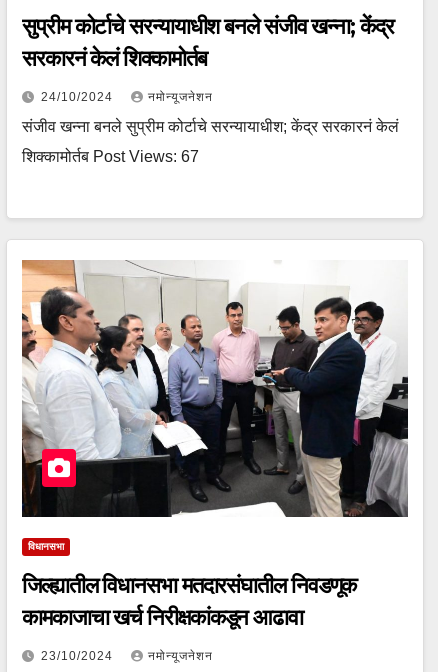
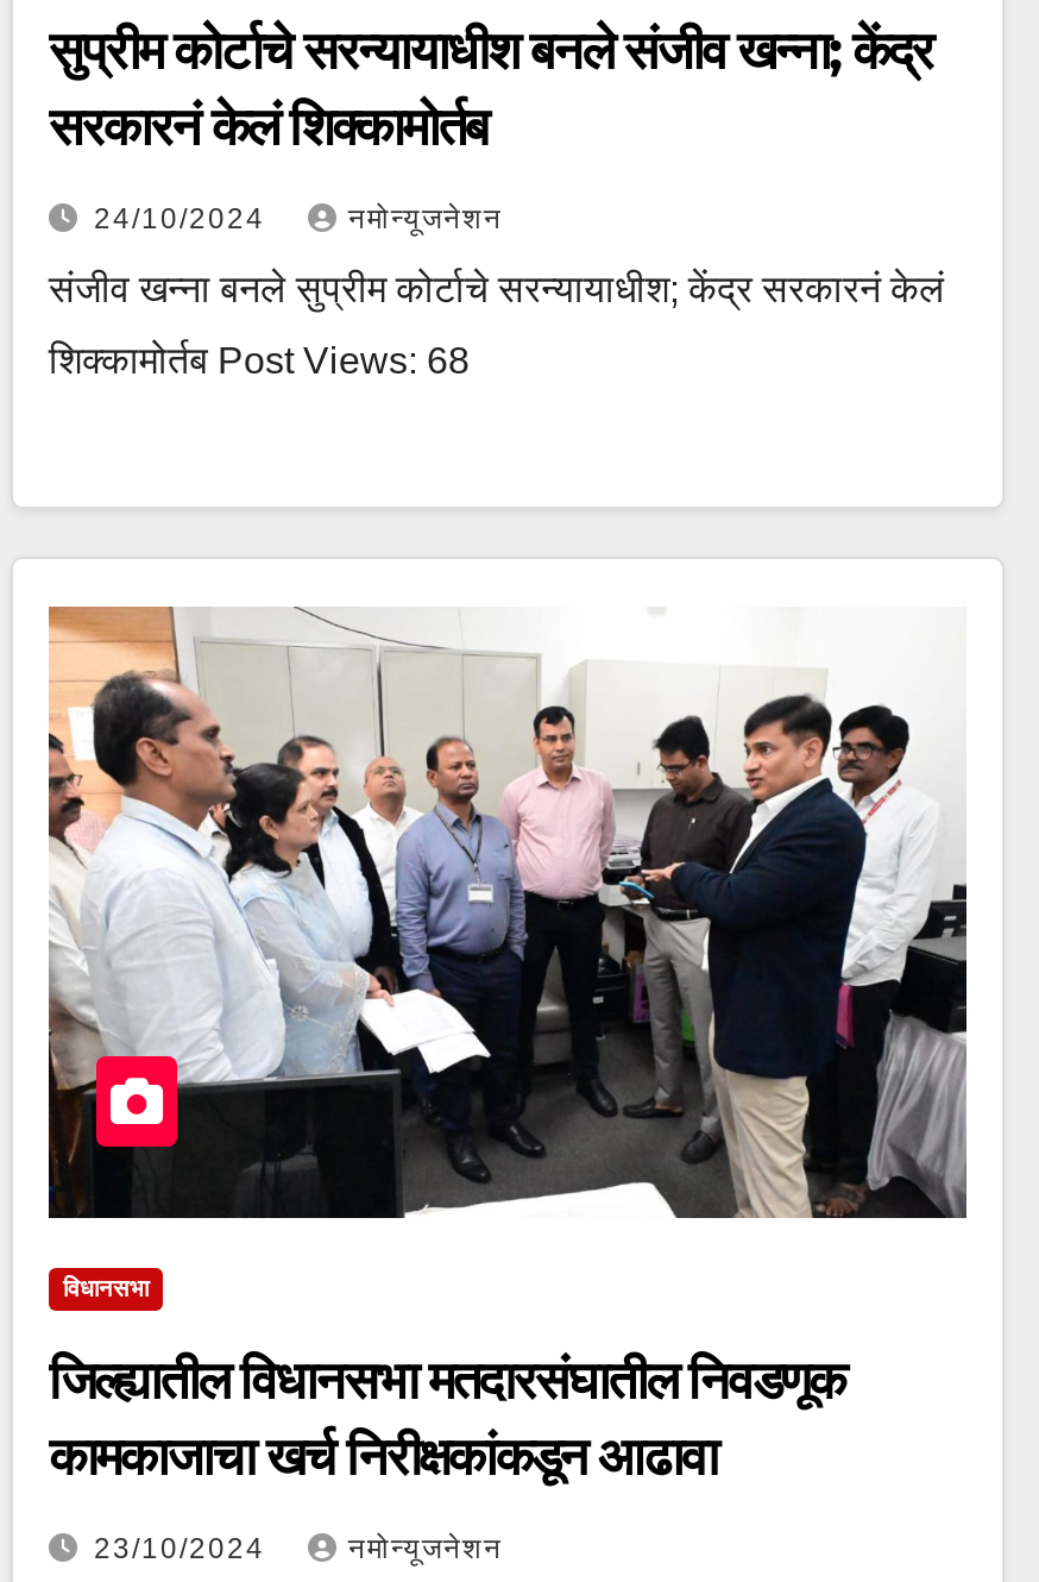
- शिक्कामोर्तब Post Views: 67
+ शिक्कामोर्तब Post Views: 68
